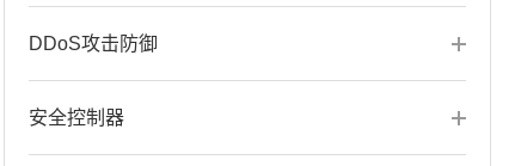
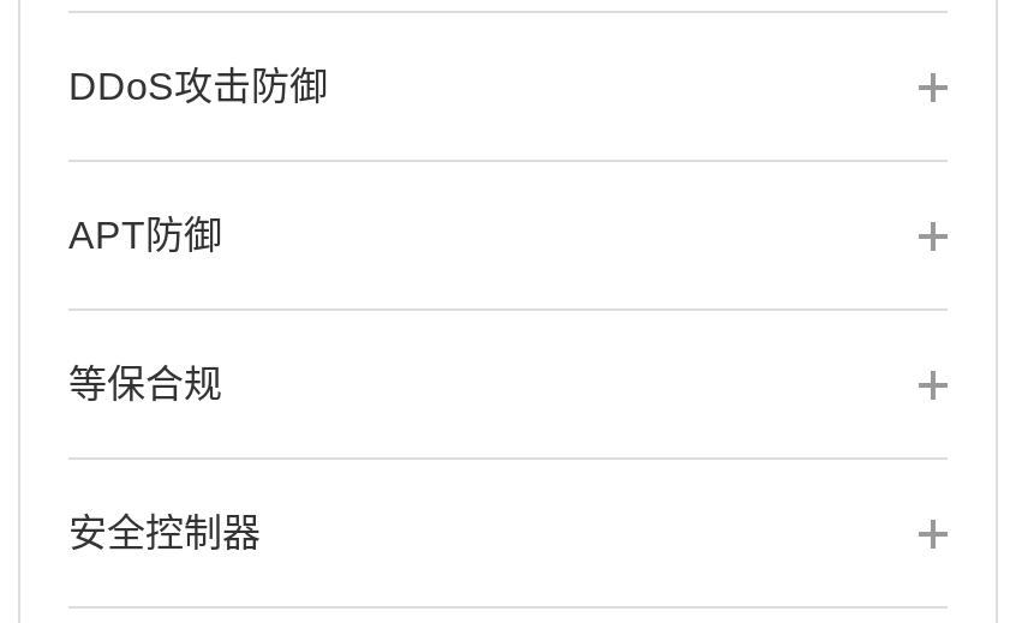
+ APT防御

+ 等保合规
